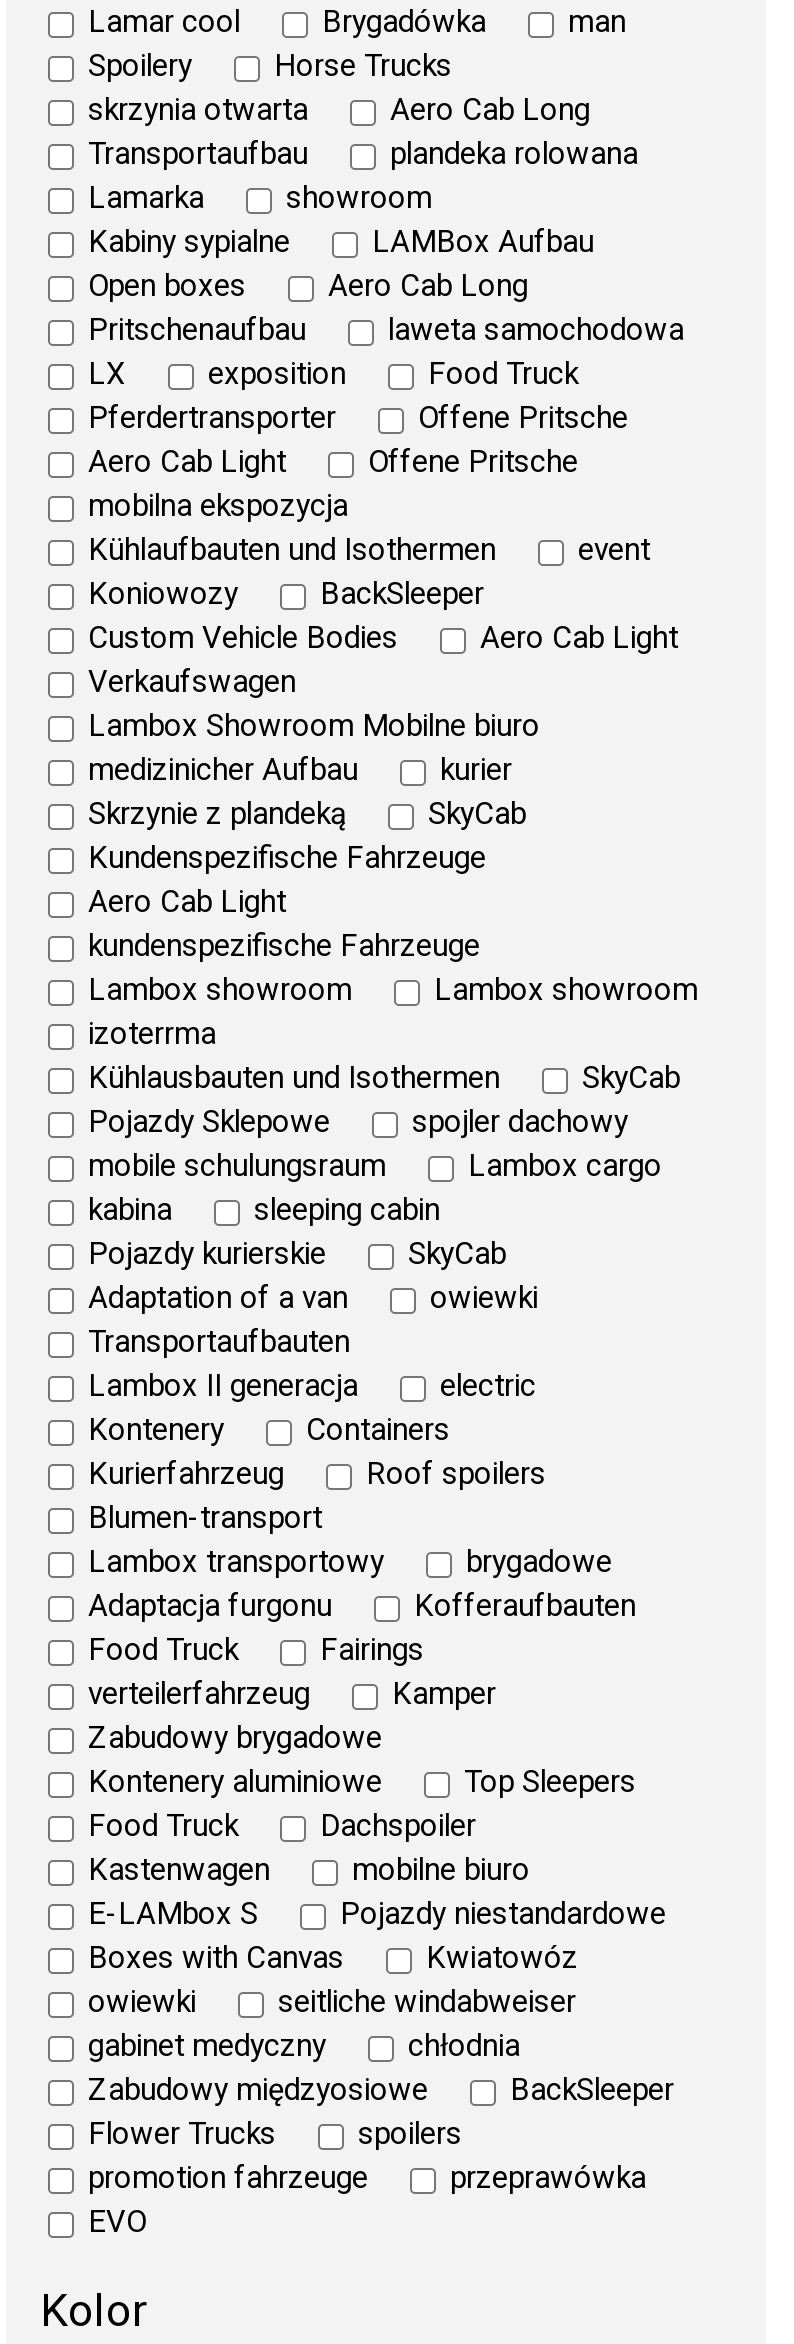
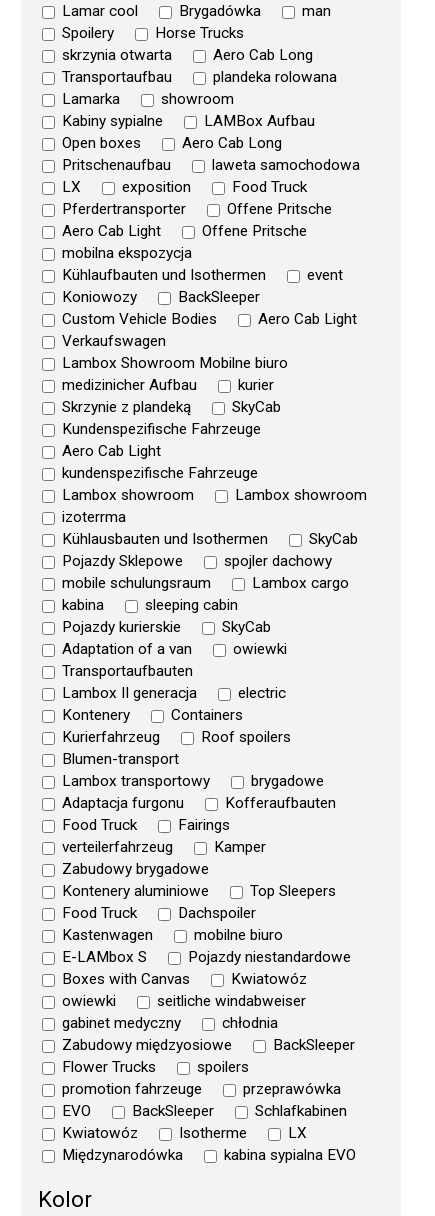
+ BackSleeper
+ Schlafkabinen
+ Kwiatowóz
+ Isotherme
+ LX
+ Międzynarodówka
+ kabina sypialna EVO
